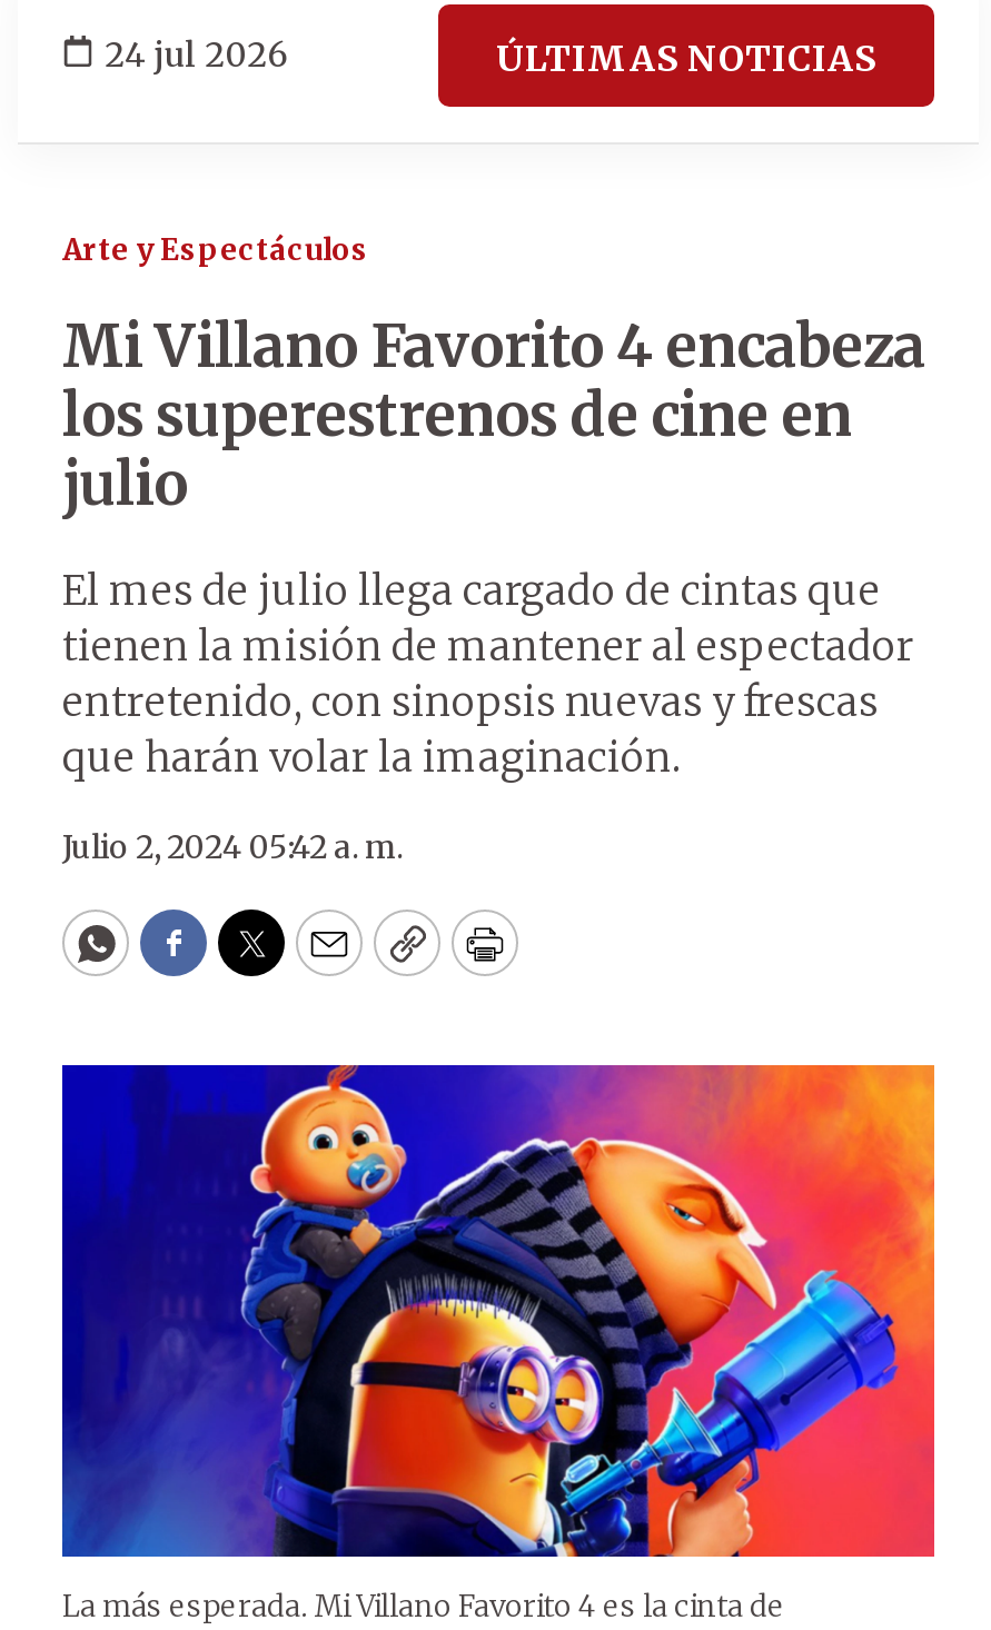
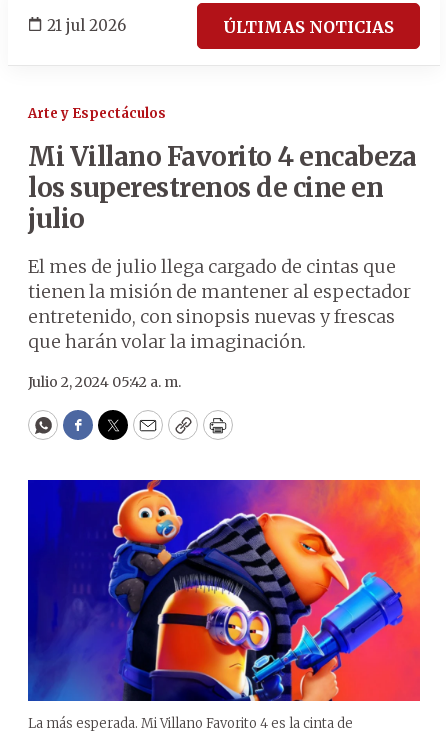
- 24 jul 2026
+ 21 jul 2026
